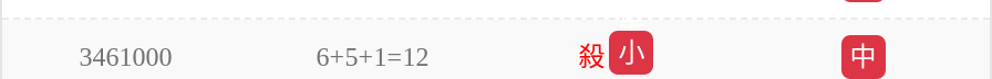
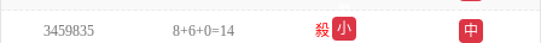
- 3461000
+ 3459835

- 6+5+1=12
+ 8+6+0=14
